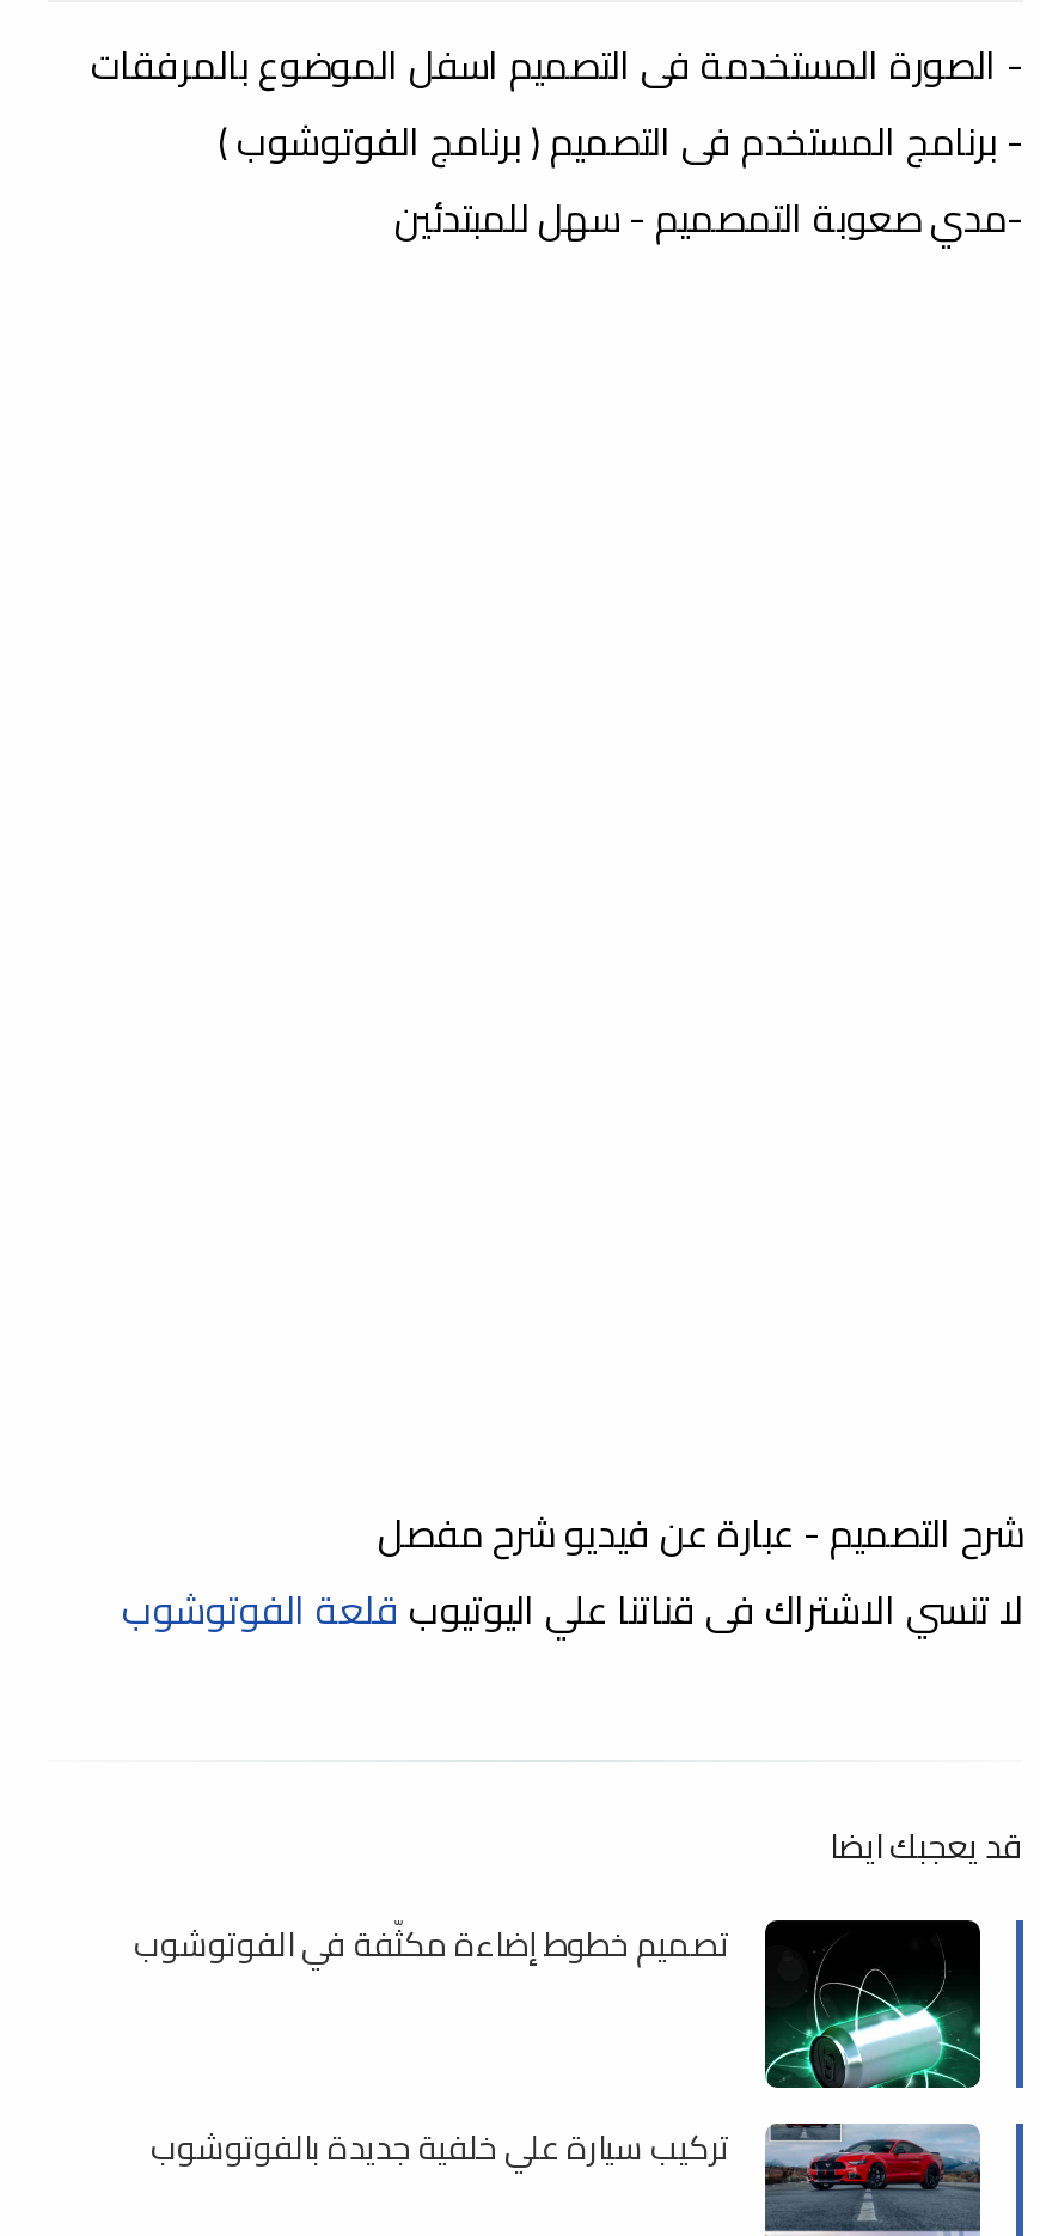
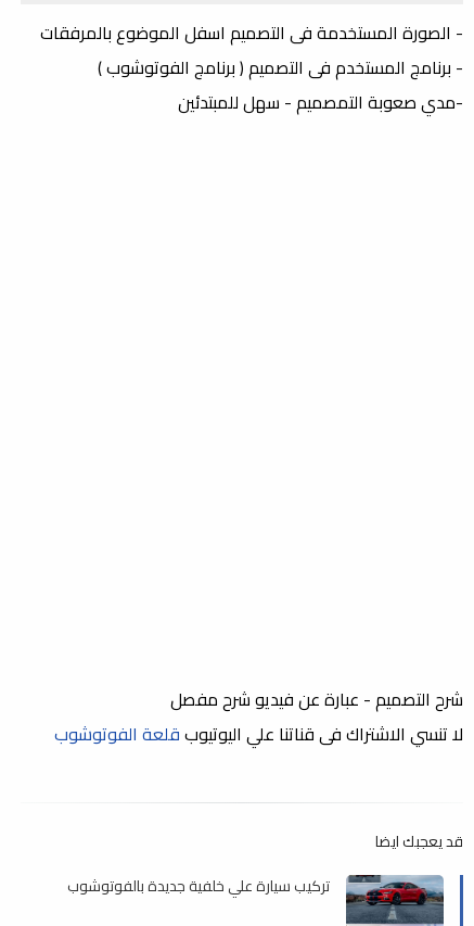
- [image]
- تصميم خطوط إضاءة مكثّفة في الفوتوشوب
